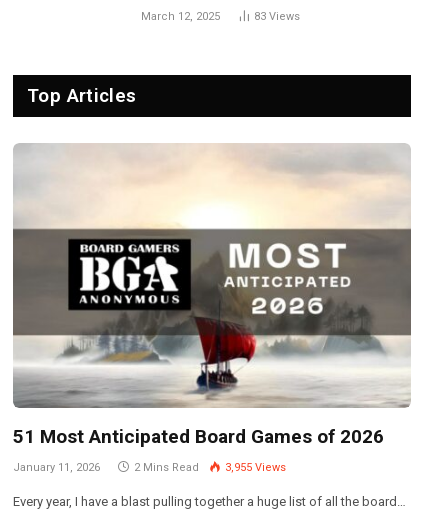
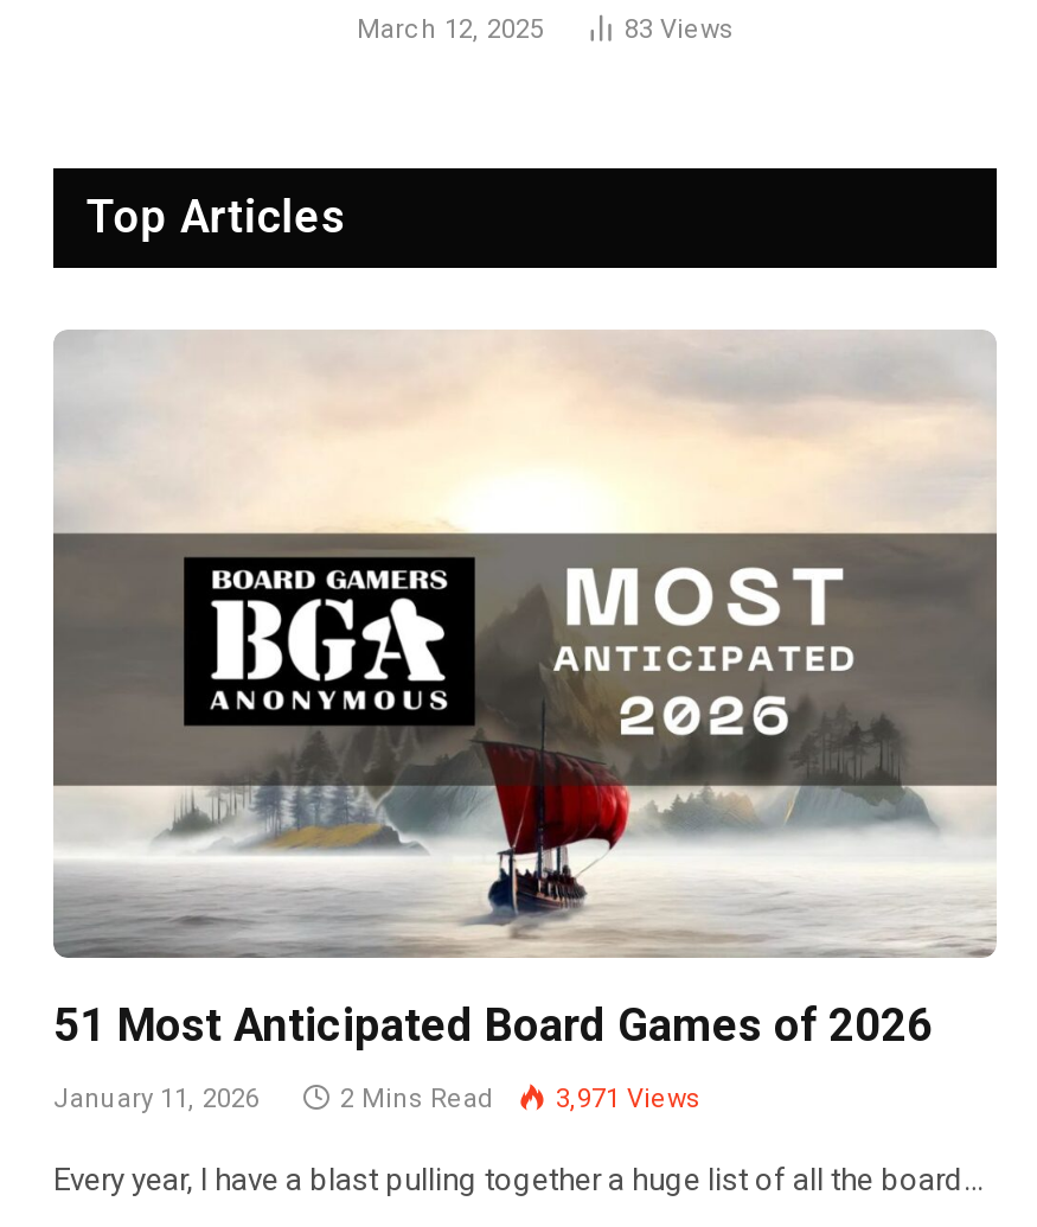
- 2 Mins Read 3,955 Views
+ 2 Mins Read 3,971 Views
